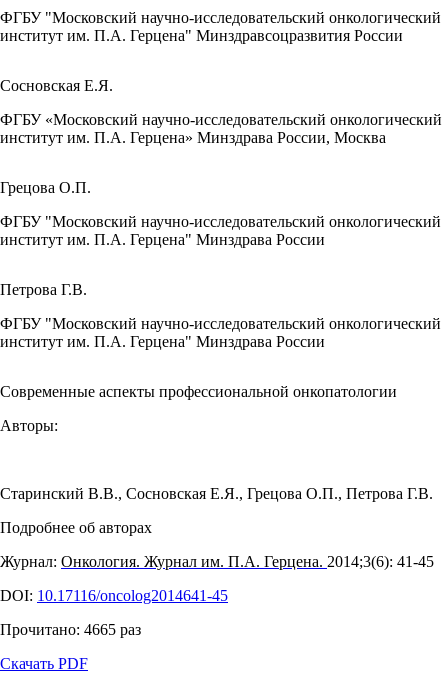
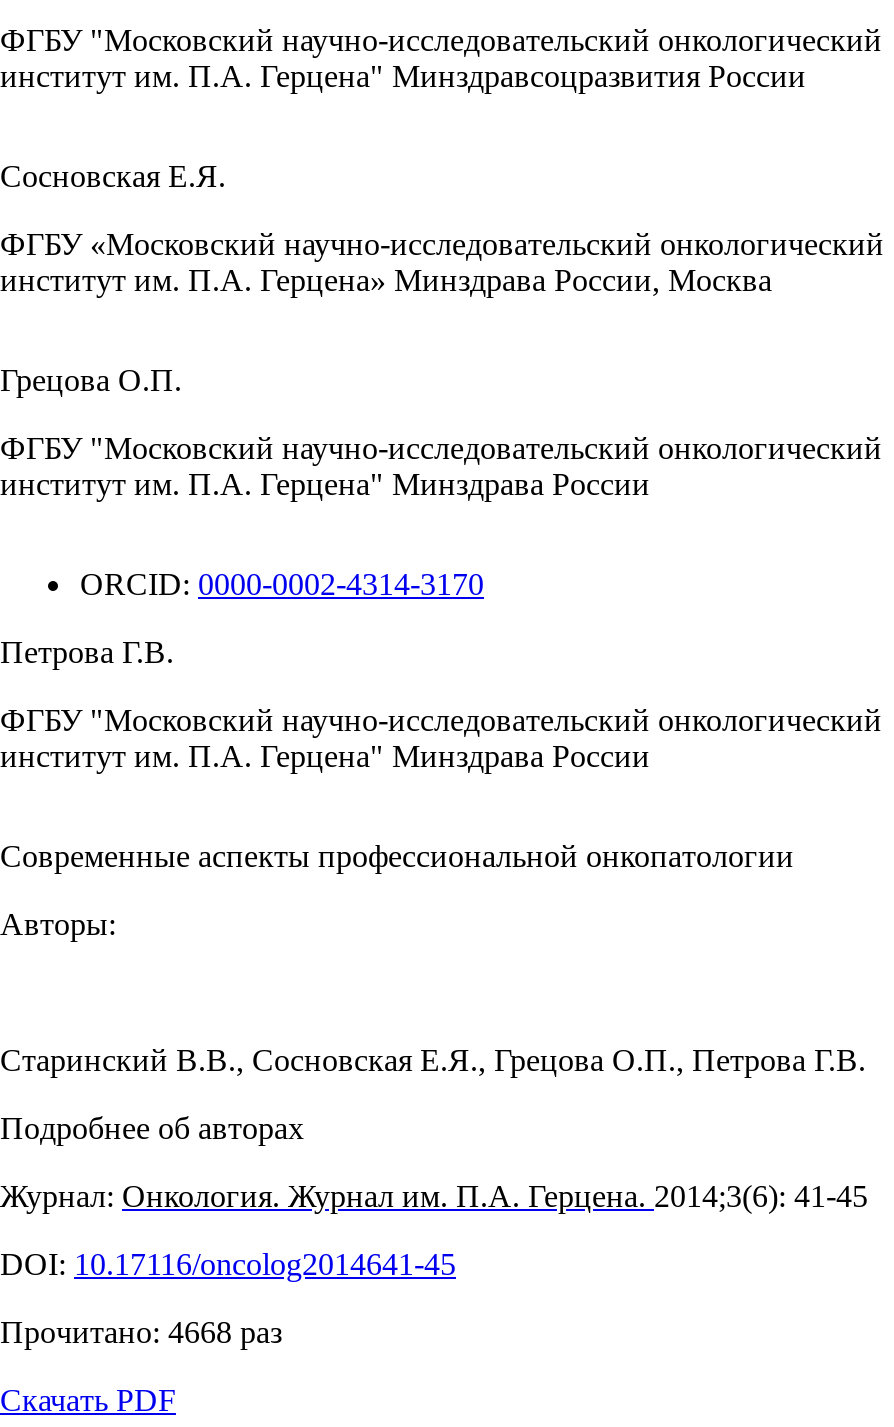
+ ORCID: 0000-0002-4314-3170

- Прочитано: 4665 раз
+ Прочитано: 4668 раз
